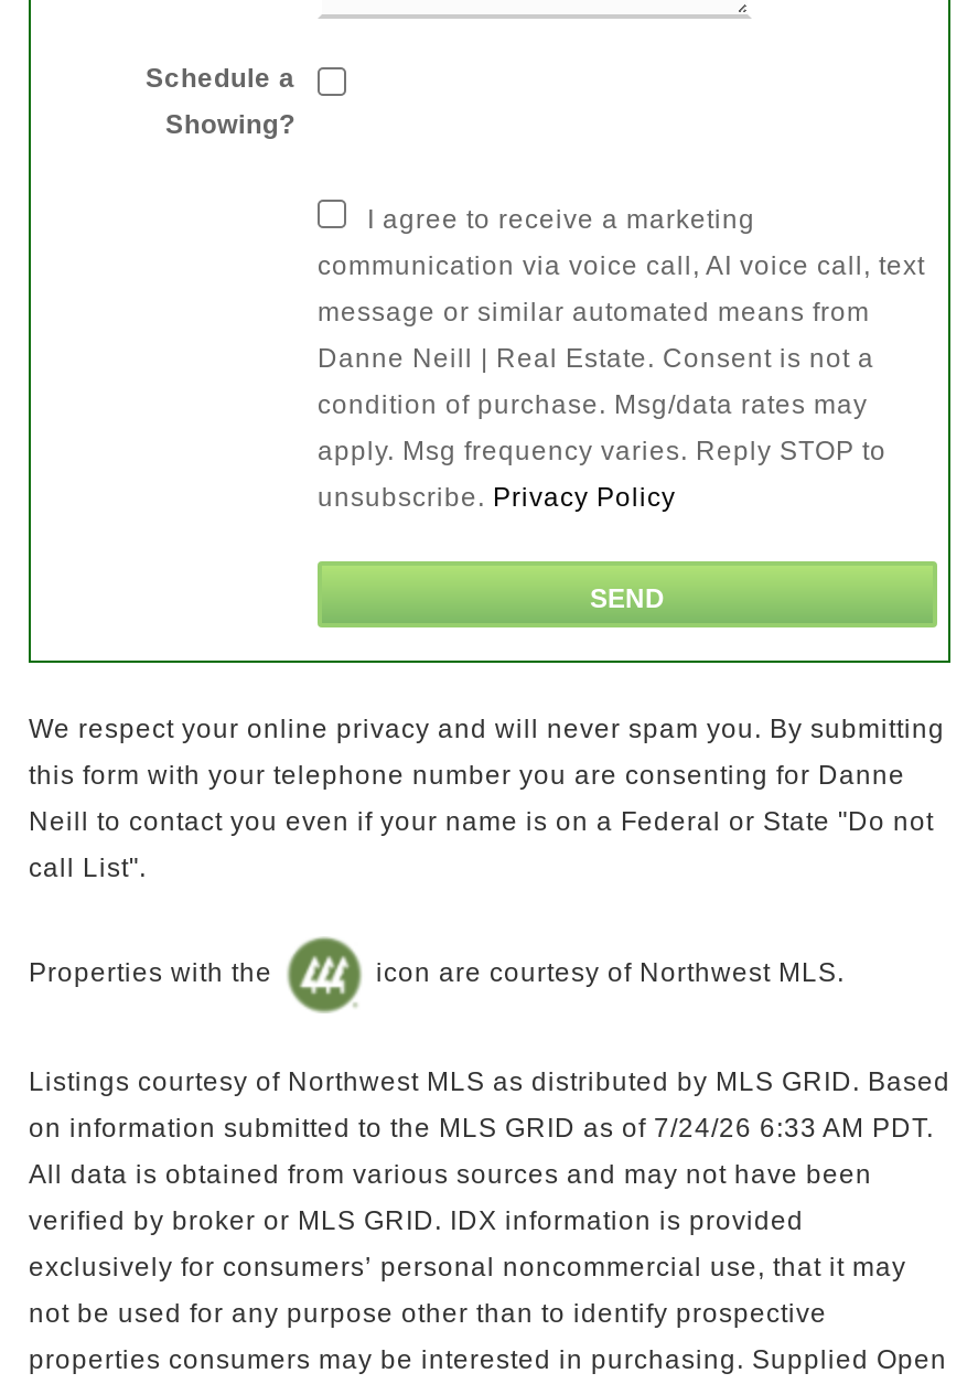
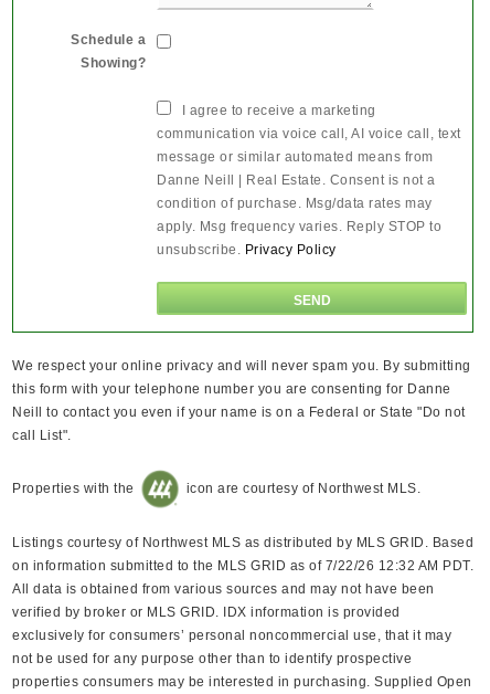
- on information submitted to the MLS GRID as of 7/24/26 6:33 AM PDT.
+ on information submitted to the MLS GRID as of 7/22/26 12:32 AM PDT.
